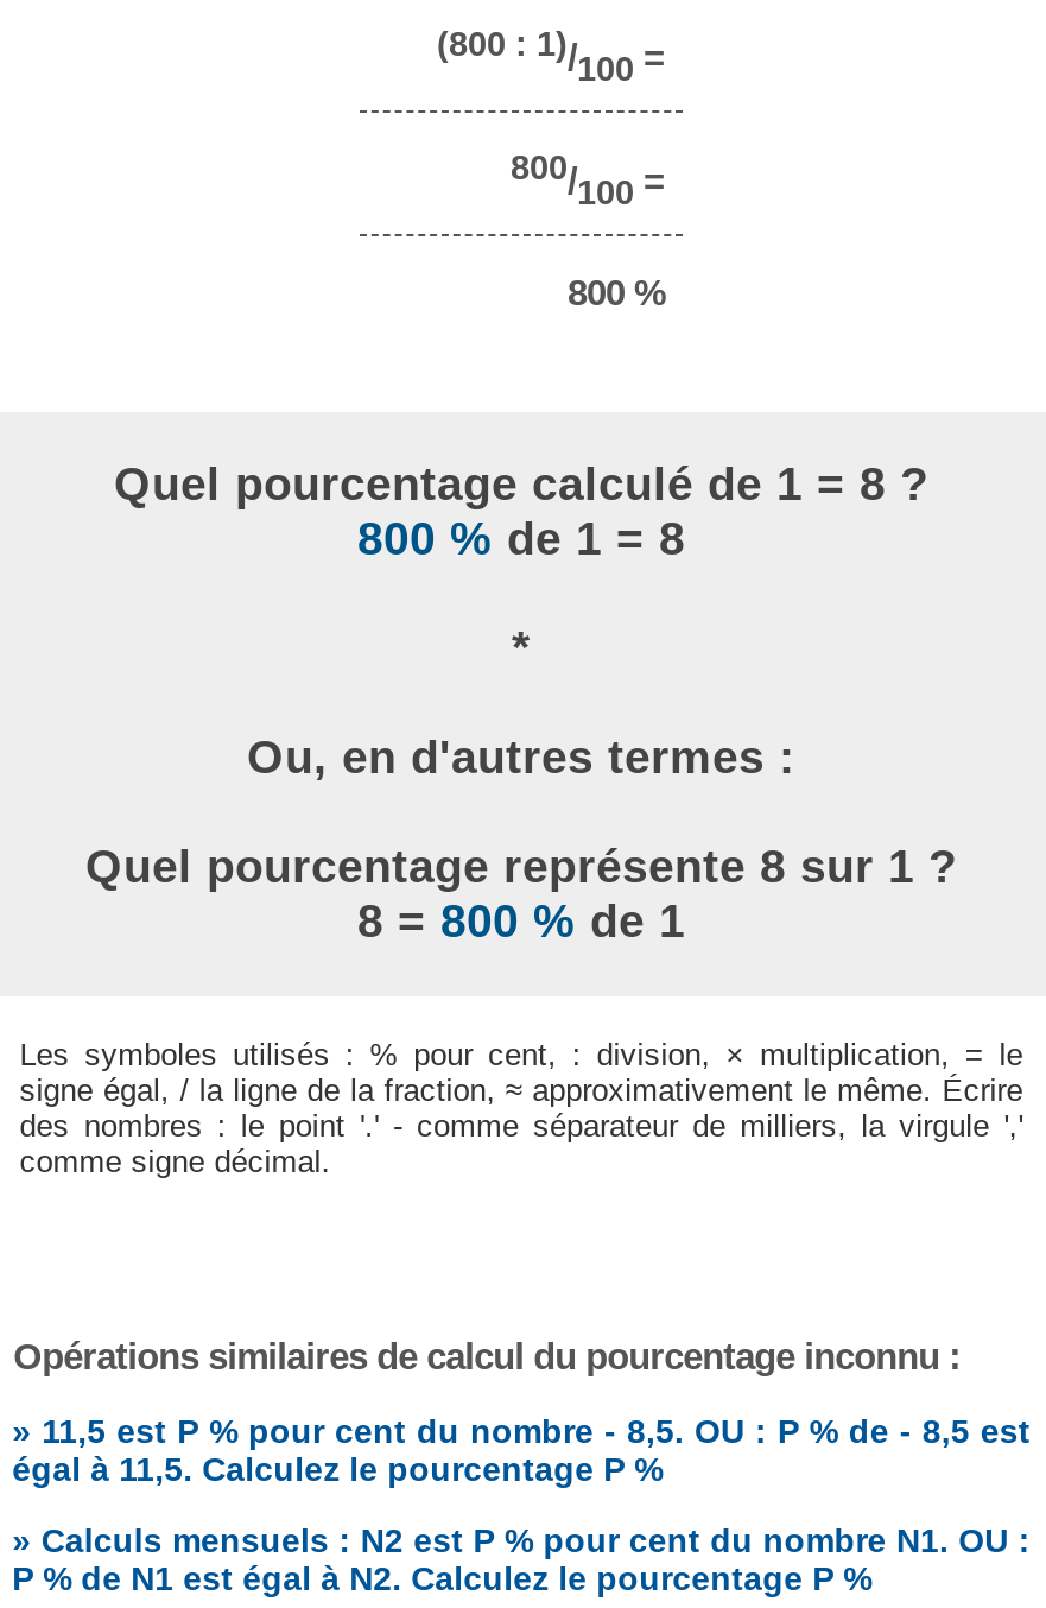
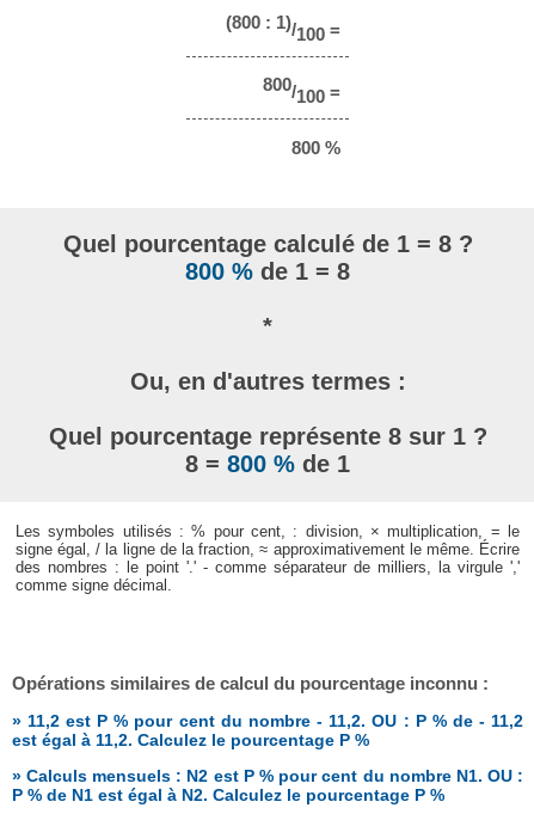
- » 11,5 est P % pour cent du nombre - 8,5. OU : P % de - 8,5 est
- égal à 11,5. Calculez le pourcentage P %
+ » 11,2 est P % pour cent du nombre - 11,2. OU : P % de - 11,2
+ est égal à 11,2. Calculez le pourcentage P %
